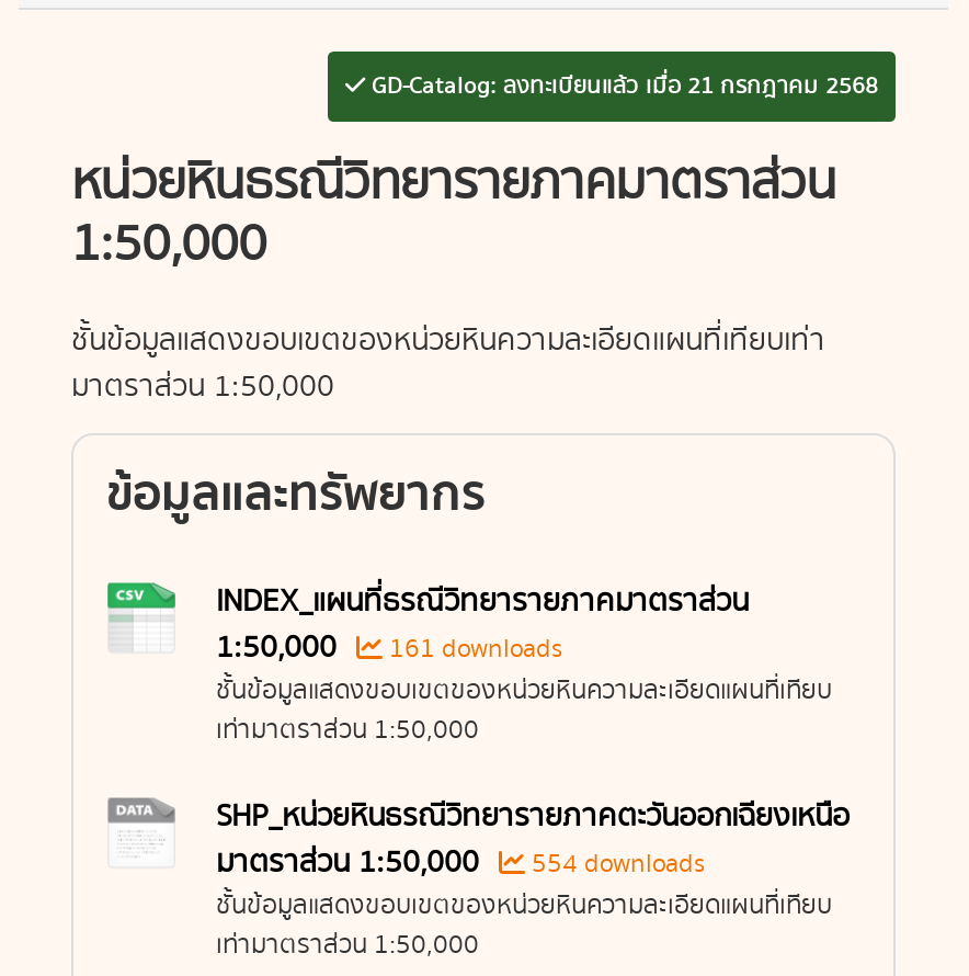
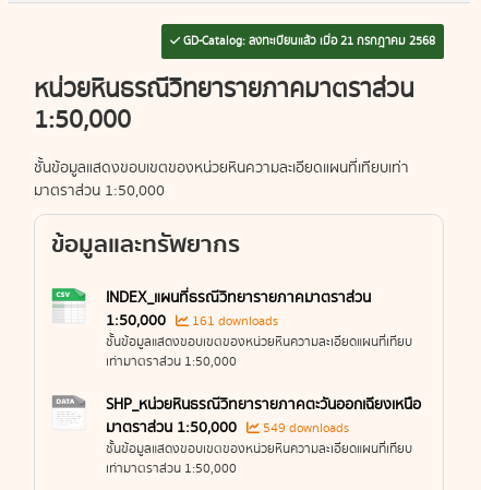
- มาตราส่วน 1:50,000 554 downloads
+ มาตราส่วน 1:50,000 549 downloads
